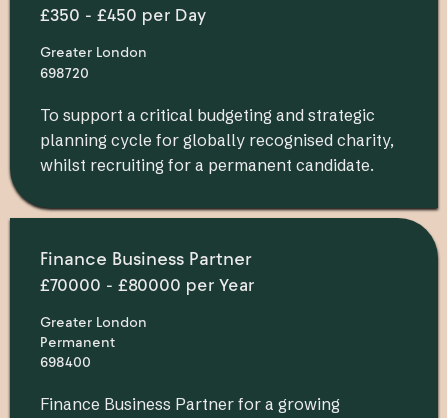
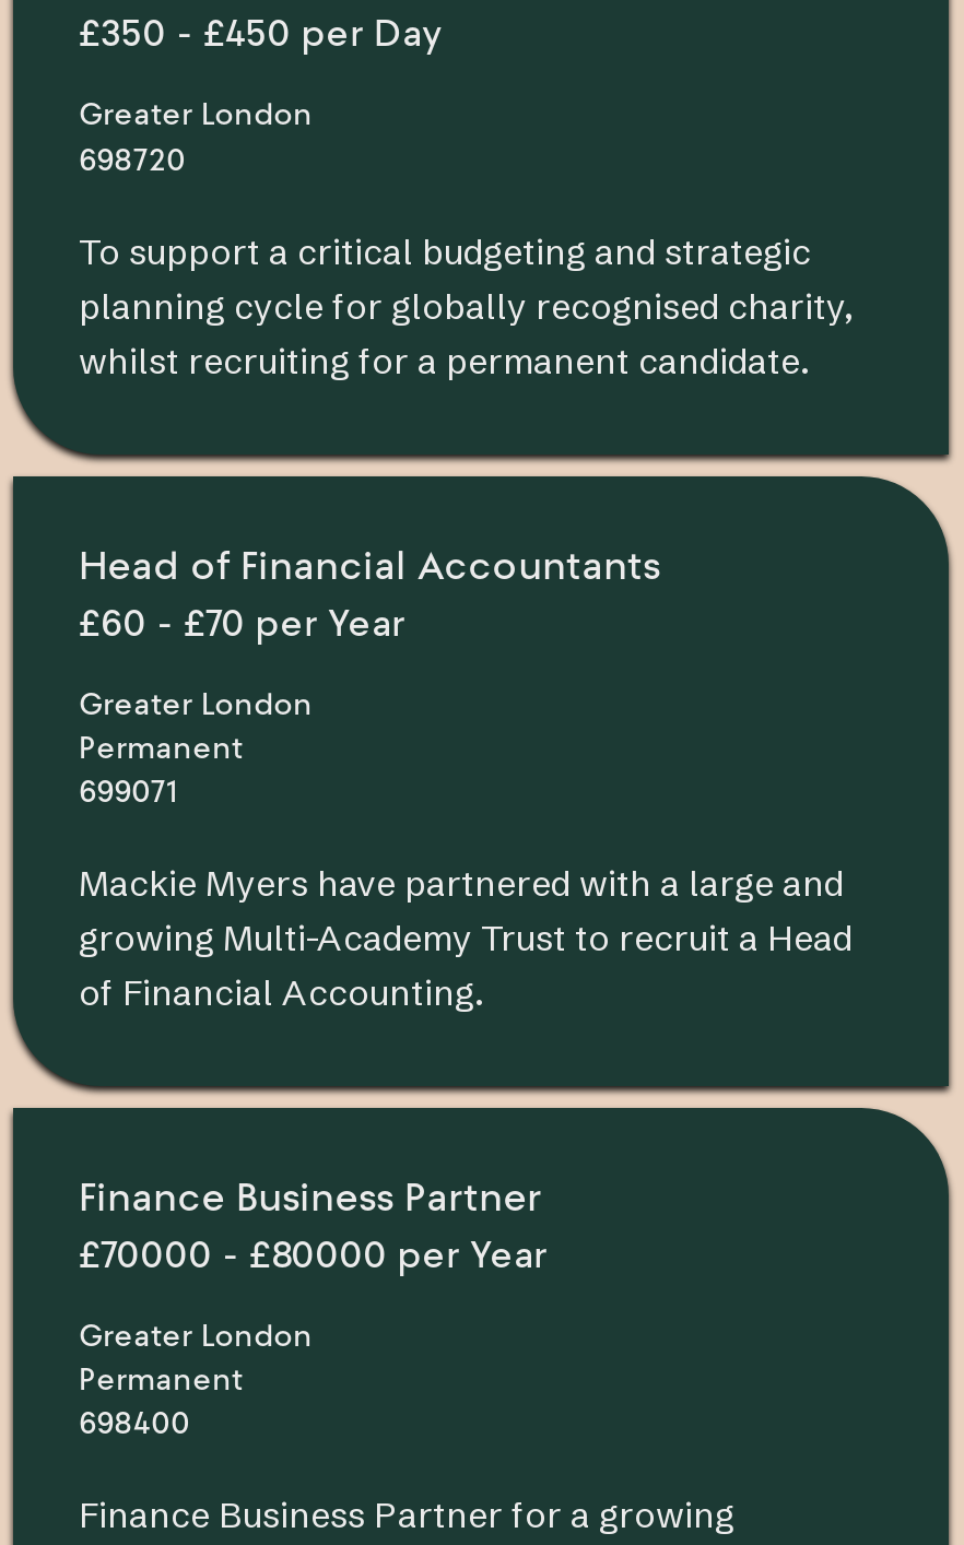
+ Head of Financial Accountants
+ £60 - £70 per Year
+ Greater London
+ Permanent
+ 699071
+ Mackie Myers have partnered with a large and
+ growing Multi-Academy Trust to recruit a Head
+ of Financial Accounting.
